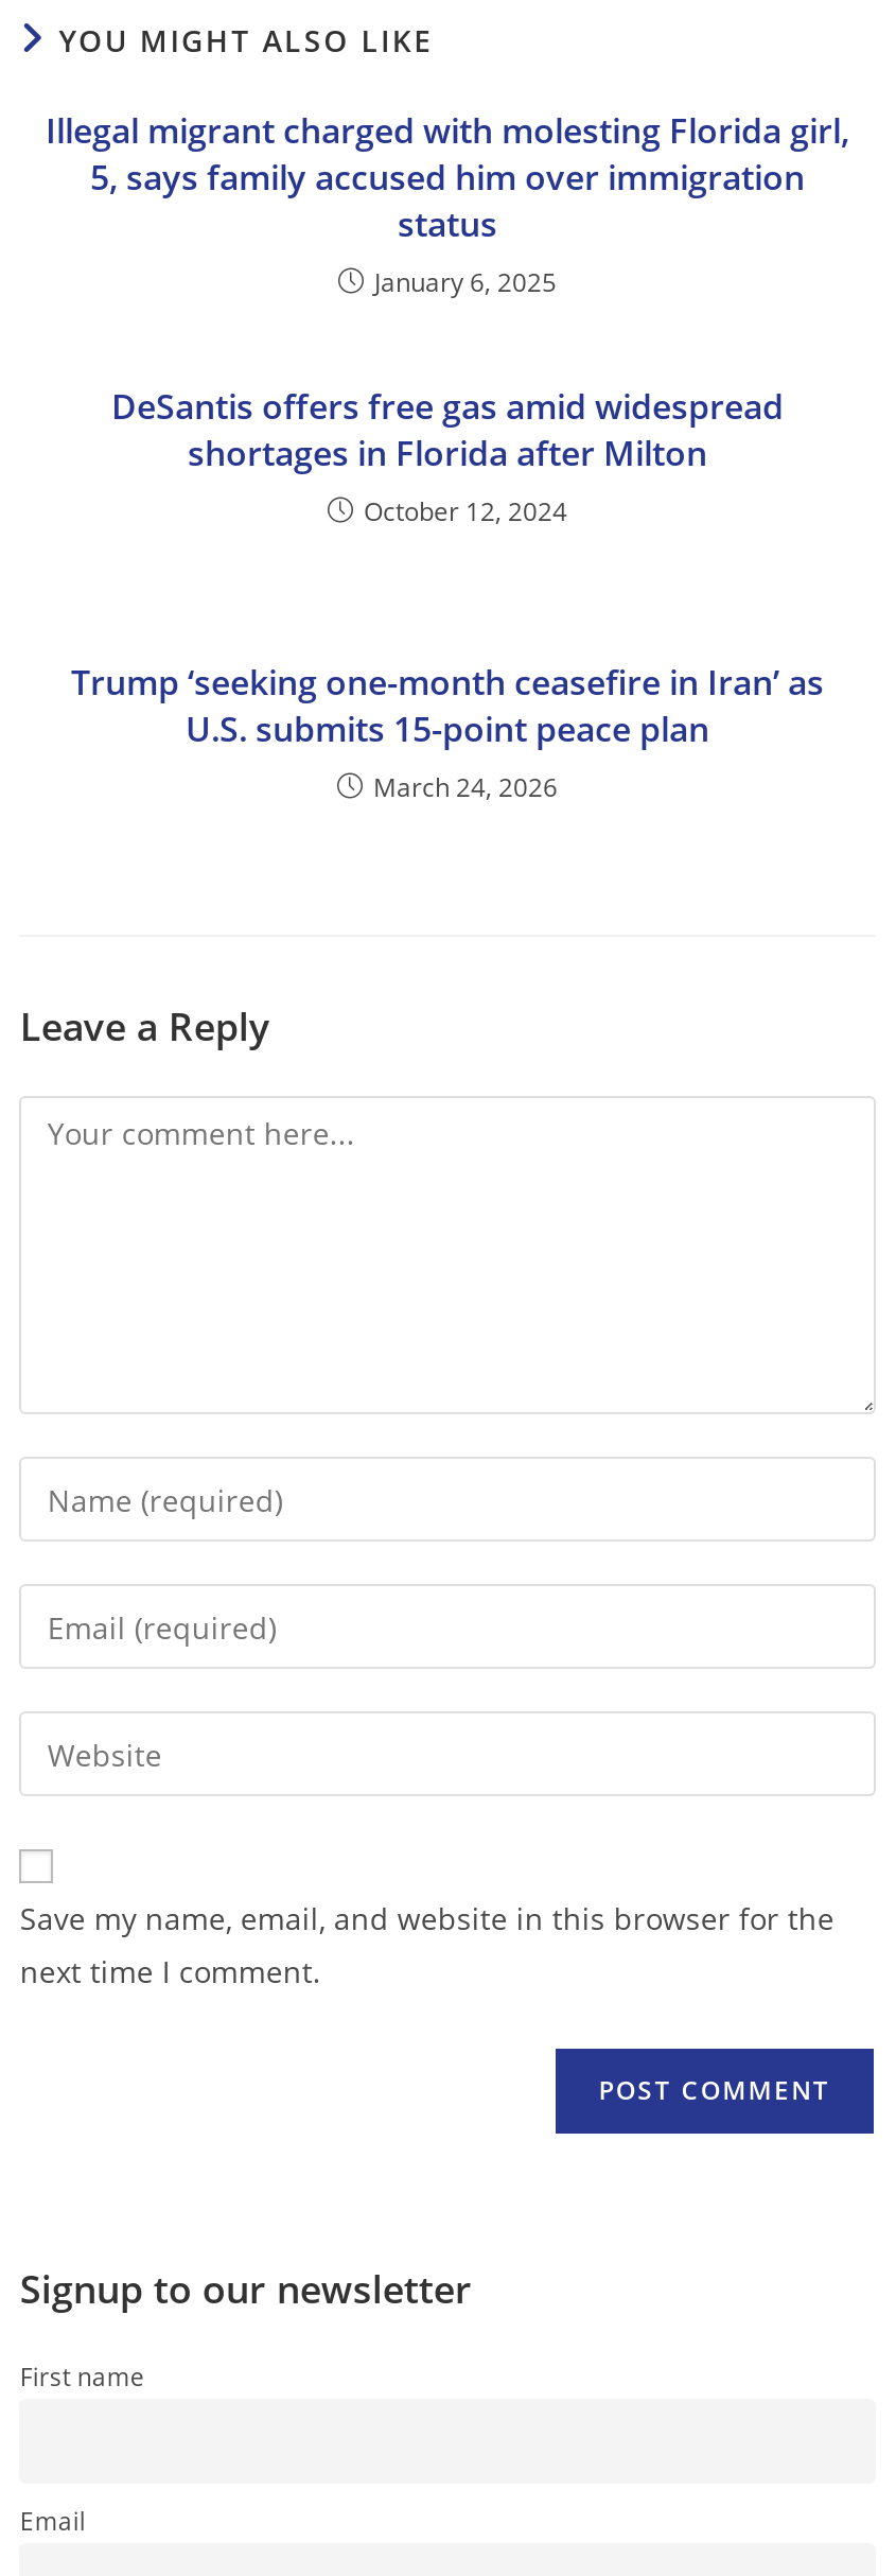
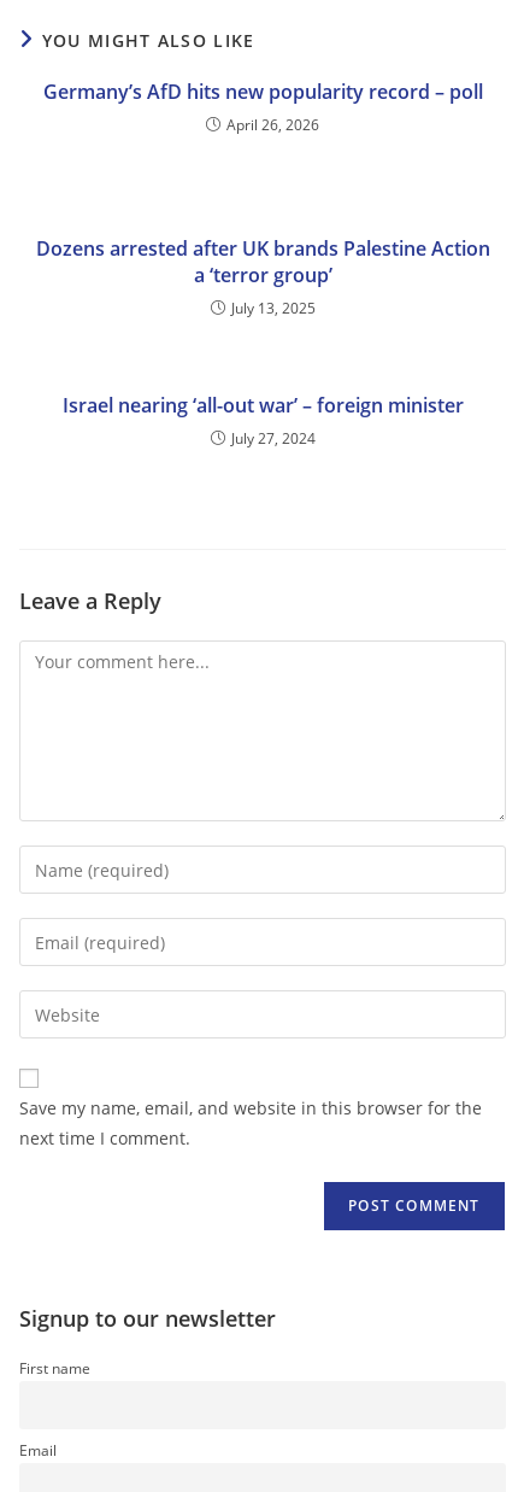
- Illegal migrant charged with molesting Florida girl,
- 5, says family accused him over immigration
- status
- January 6, 2025
+ Germany’s AfD hits new popularity record – poll
+ April 26, 2026

- DeSantis offers free gas amid widespread
- shortages in Florida after Milton
- October 12, 2024
+ Dozens arrested after UK brands Palestine Action
+ a ‘terror group’
+ July 13, 2025

- Trump ‘seeking one-month ceasefire in Iran’ as
- U.S. submits 15-point peace plan
- March 24, 2026
+ Israel nearing ‘all-out war’ – foreign minister
+ July 27, 2024
